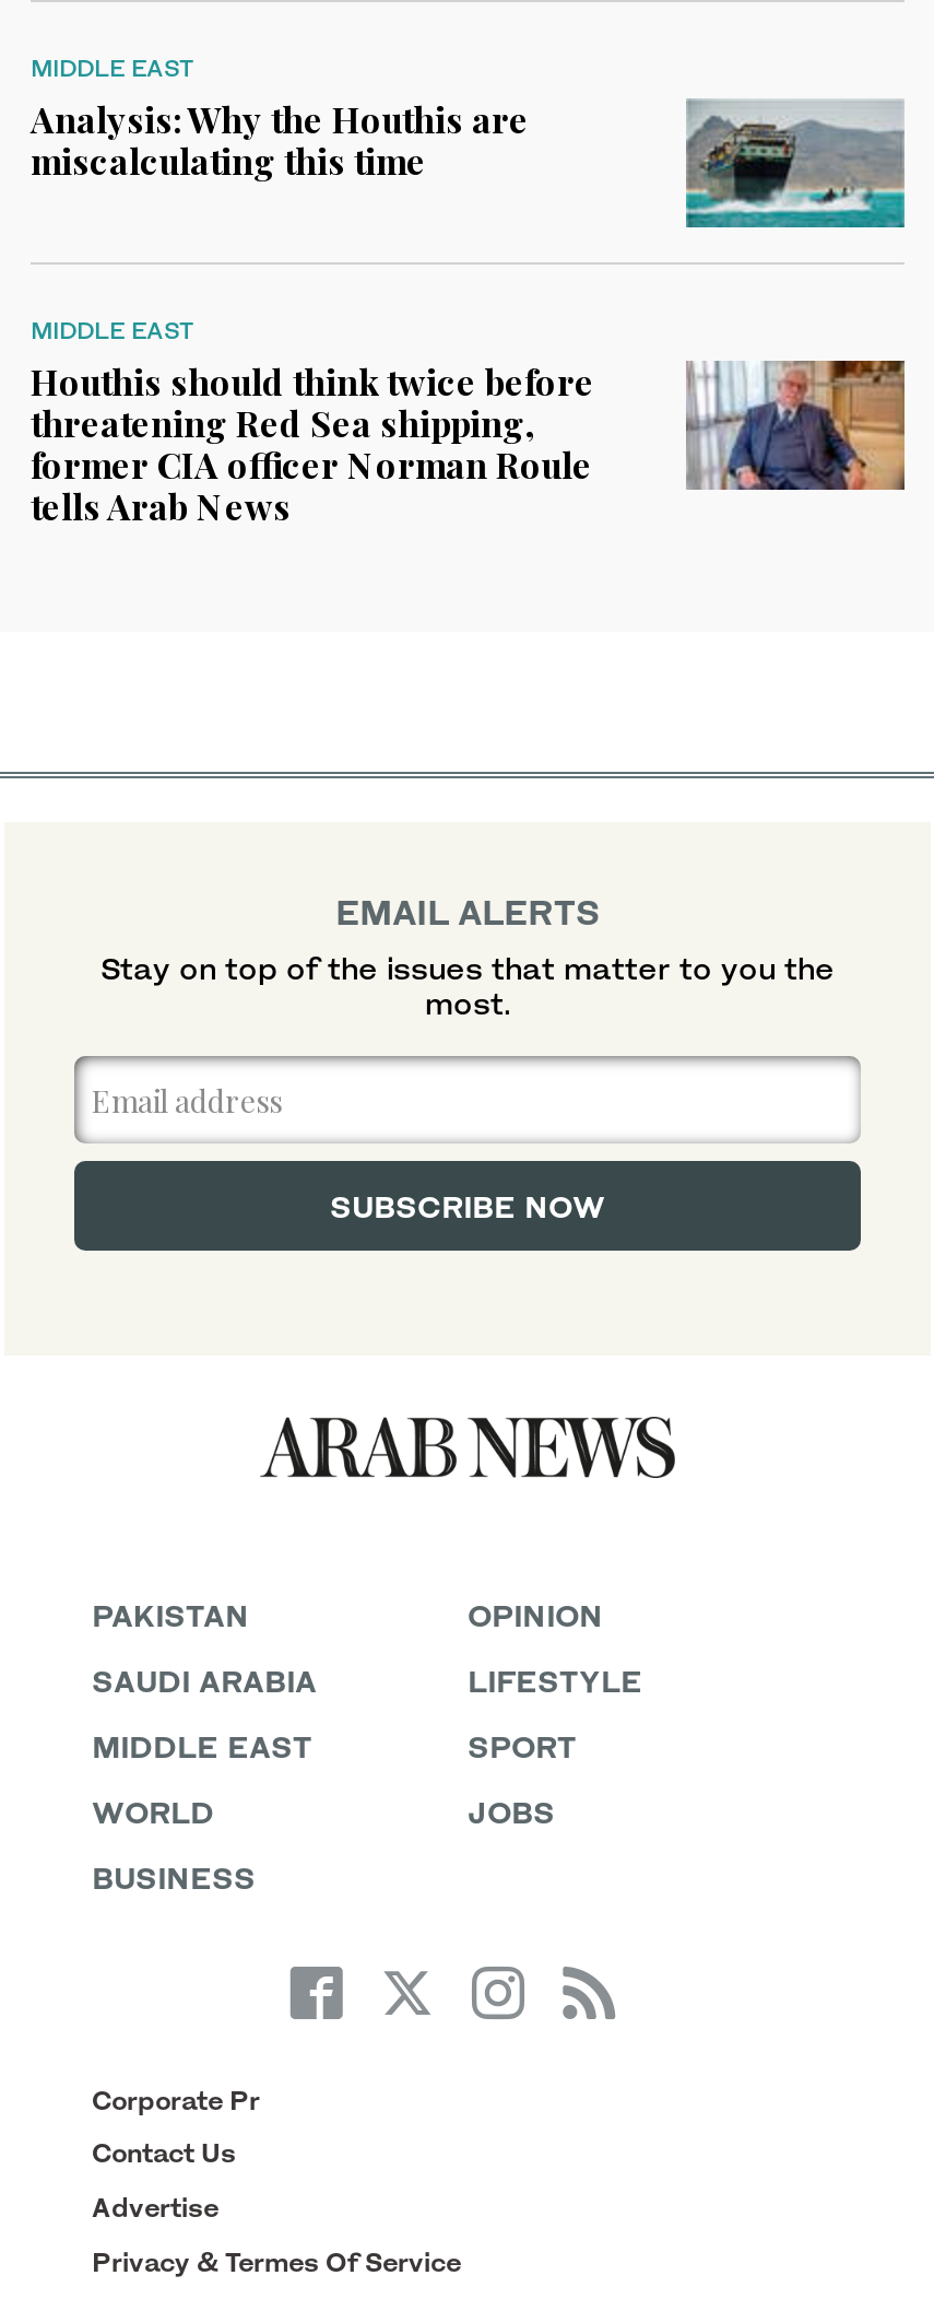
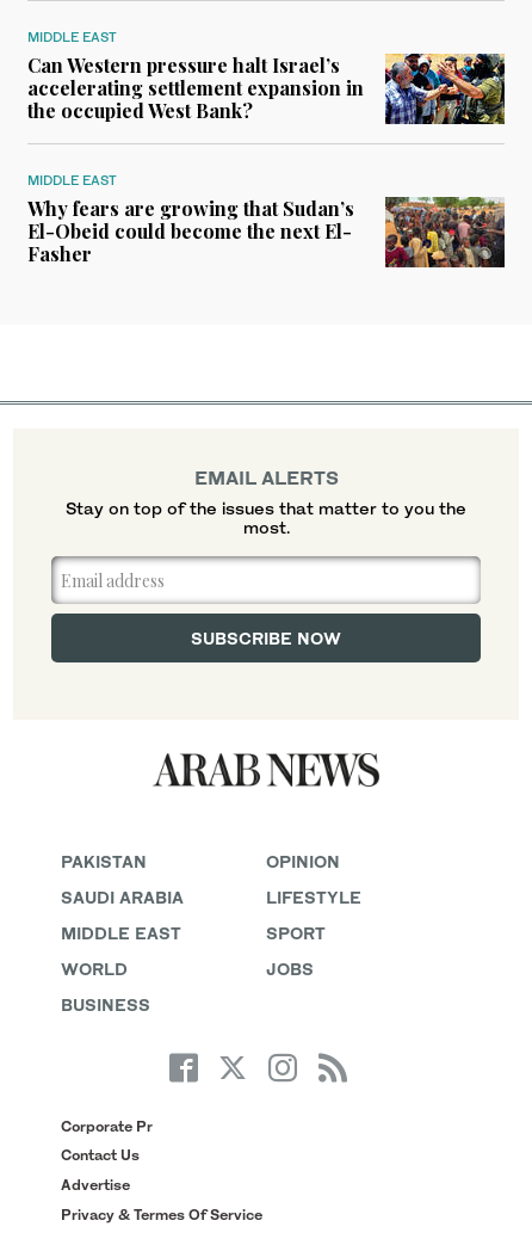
- Analysis: Why the Houthis are
- miscalculating this time
+ Can Western pressure halt Israel’s
+ accelerating settlement expansion in
+ the occupied West Bank?

- [image]
+ [image]

- Houthis should think twice before
- threatening Red Sea shipping,
- former CIA officer Norman Roule
- tells Arab News
+ Why fears are growing that Sudan’s
+ El-Obeid could become the next El-
+ Fasher

- [image]
+ [image]
